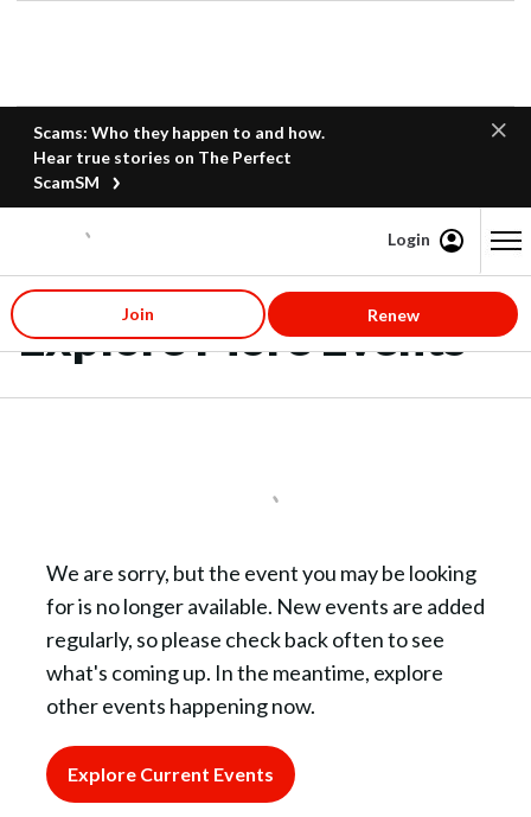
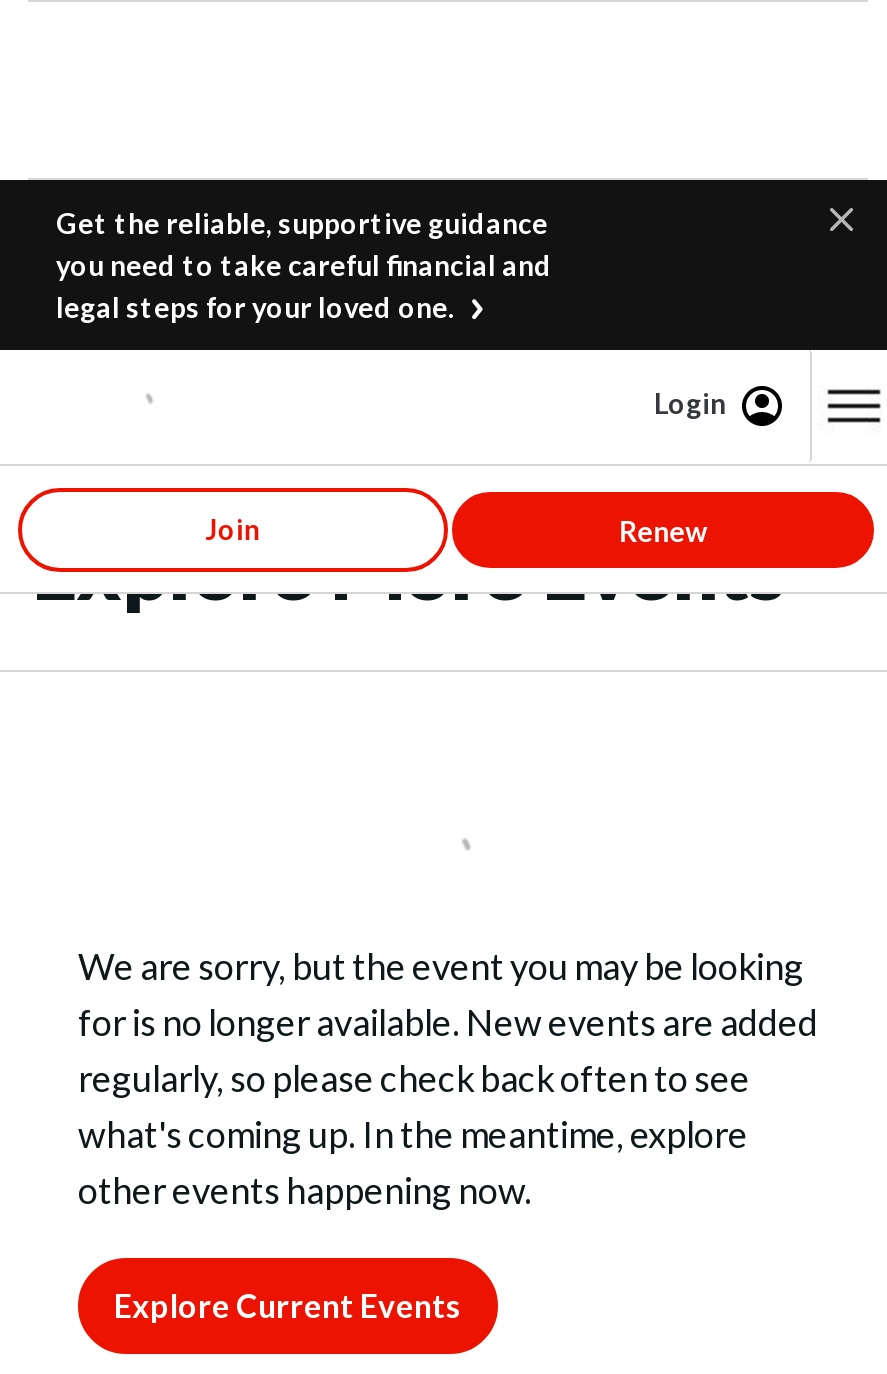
- Scams: Who they happen to and how.
- Hear true stories on The Perfect
- ScamSM
+ Get the reliable, supportive guidance
+ you need to take careful financial and
+ legal steps for your loved one.
